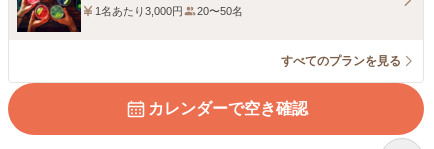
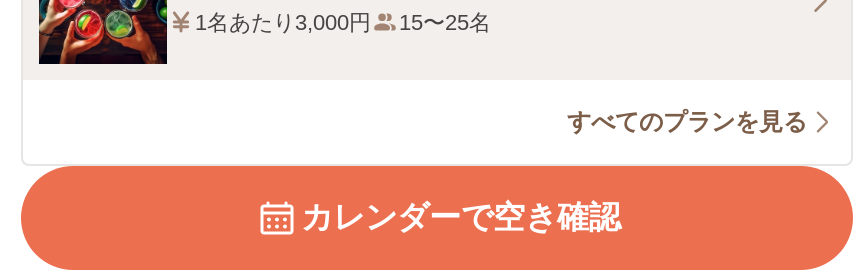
- 1名あたり3,000円 20〜50名
+ 1名あたり3,000円 15〜25名
